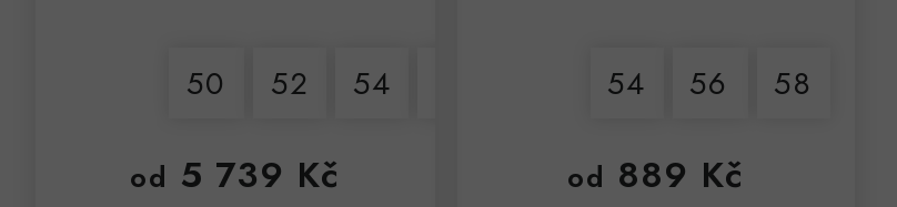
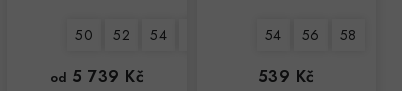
- od 889 Kč
+ 539 Kč
